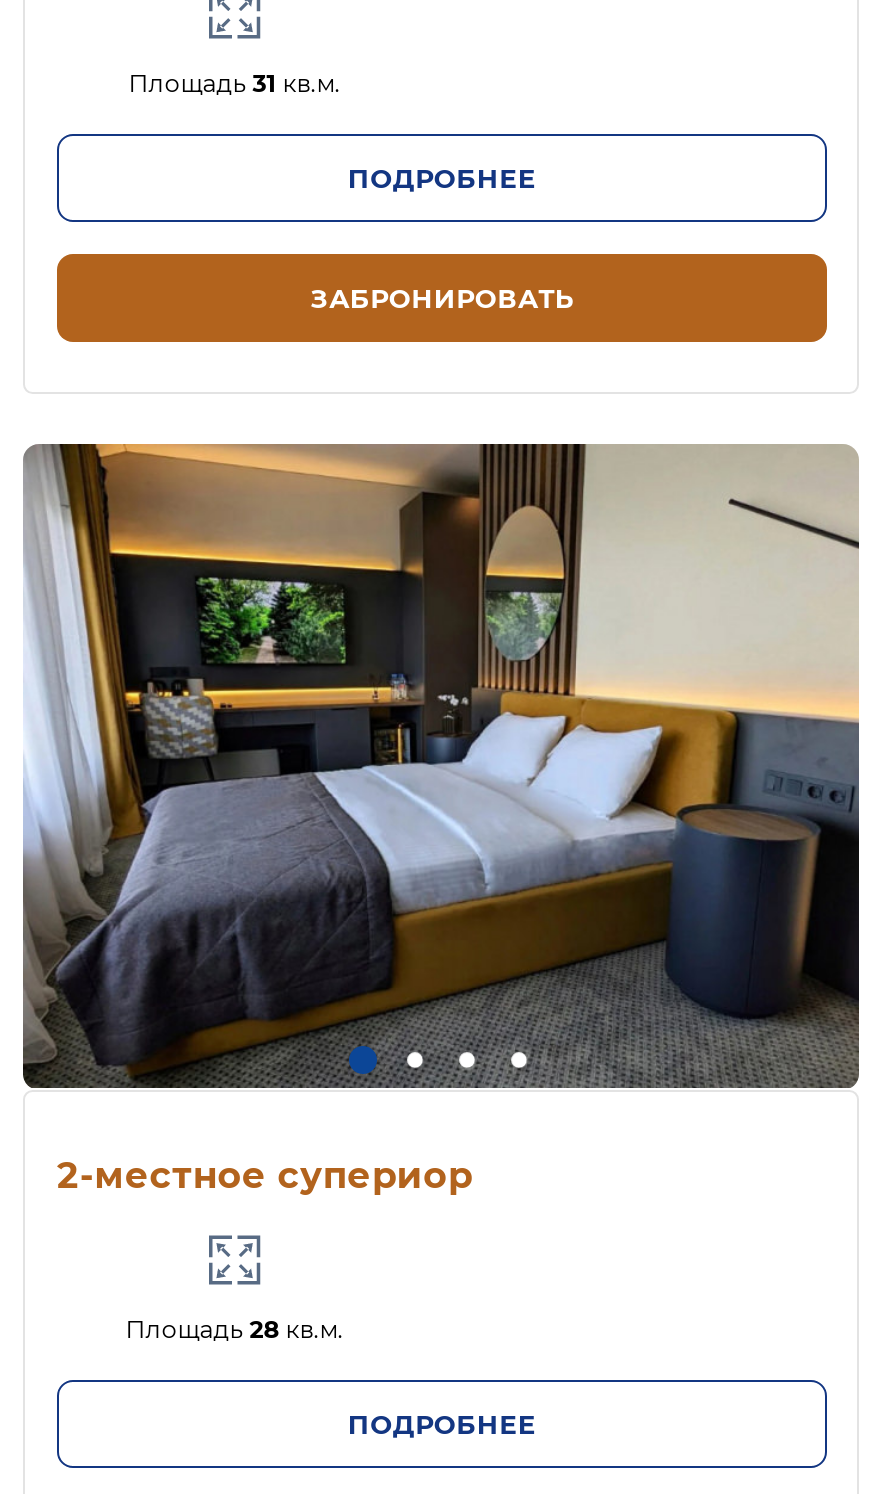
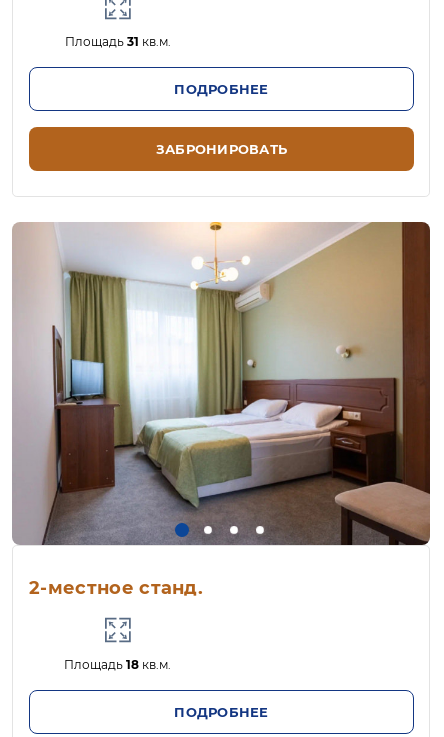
- [image]
- 2-местное супериор
+ [image]
+ 2-местное станд.

- Площадь 28 кв.м.
+ Площадь 18 кв.м.
